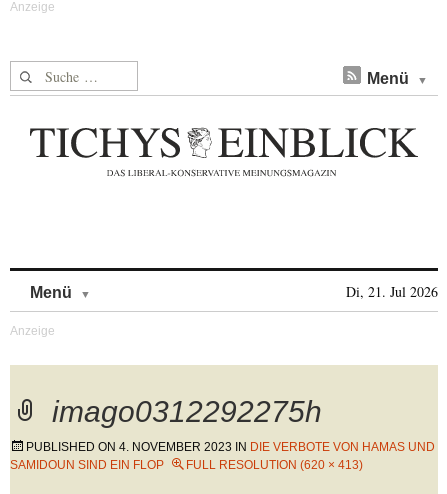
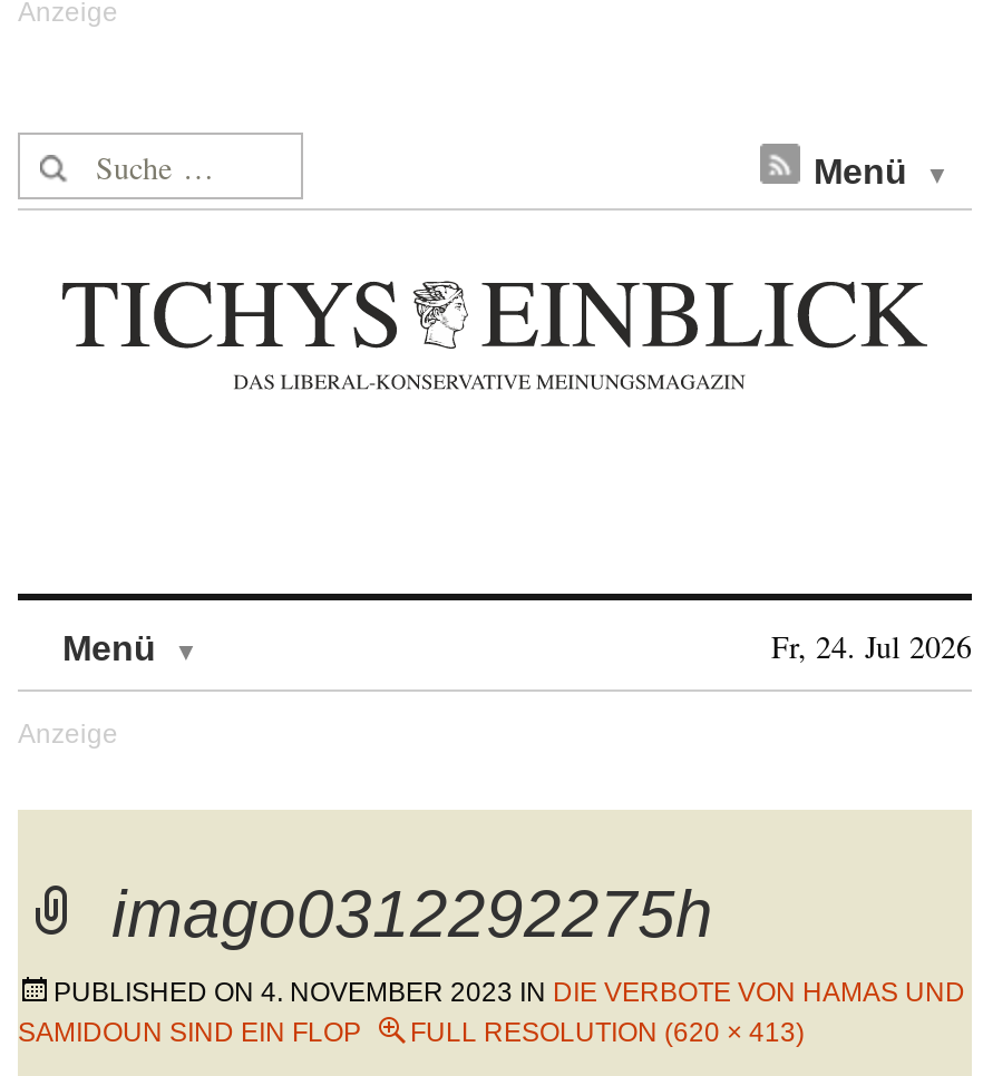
- Di, 21. Jul 2026
+ Fr, 24. Jul 2026
